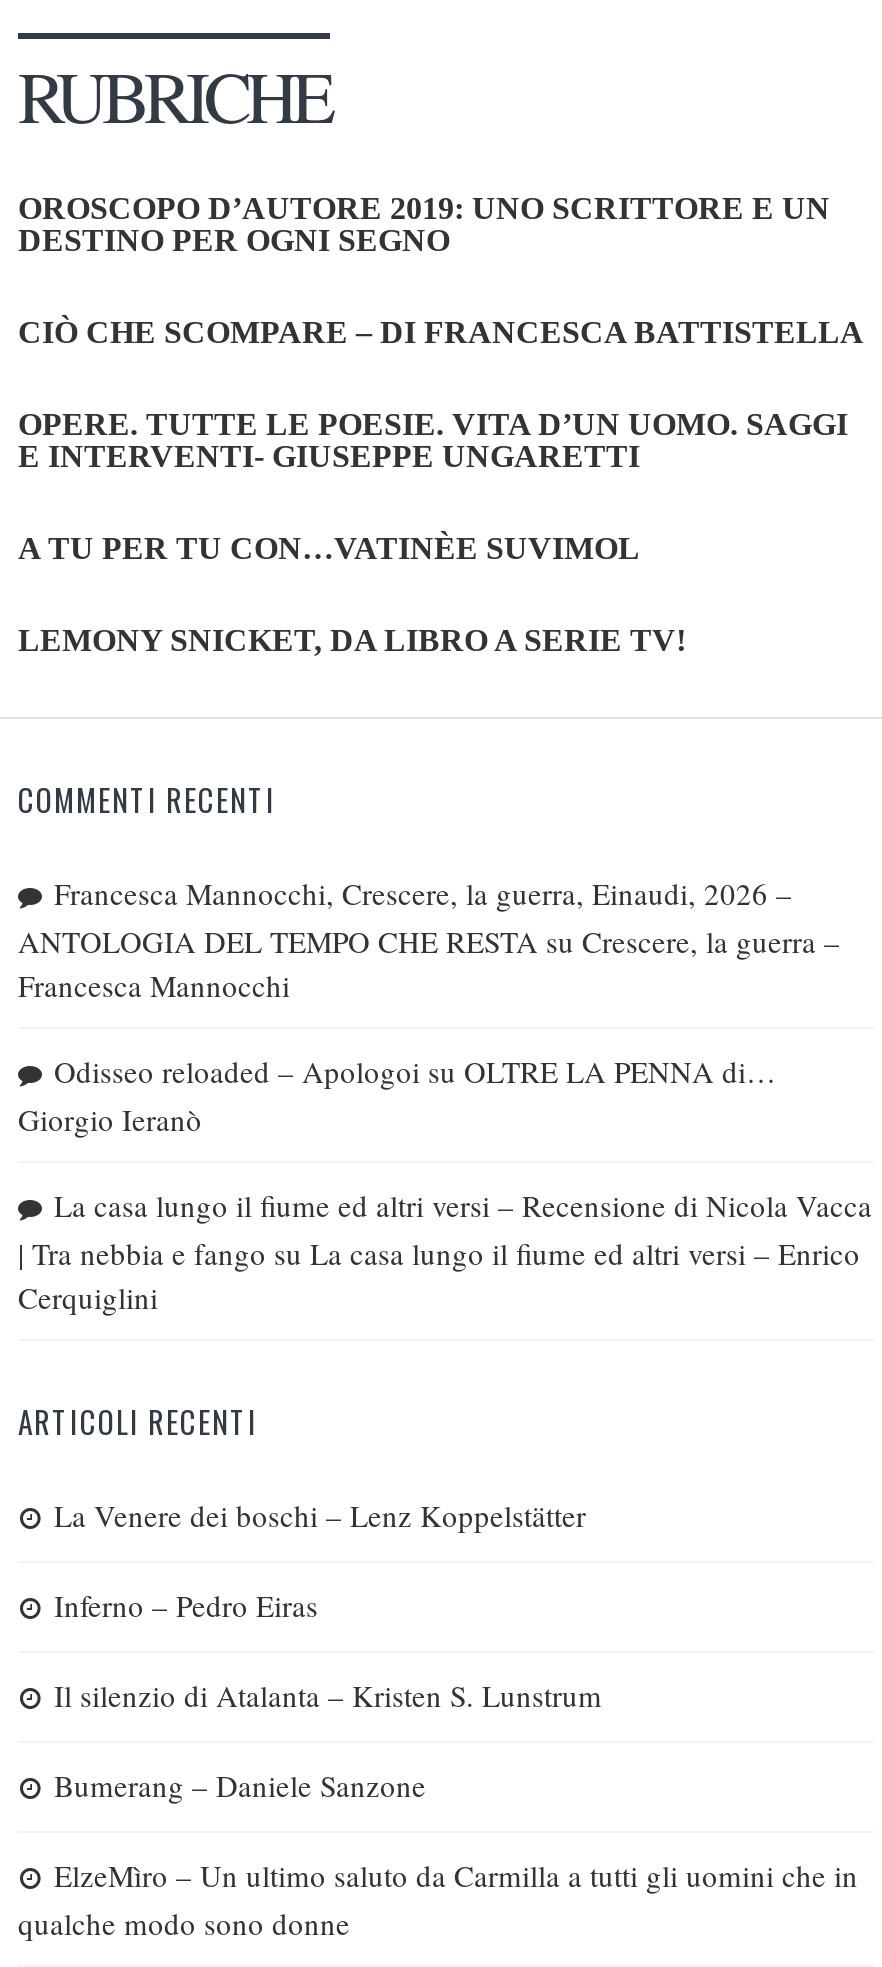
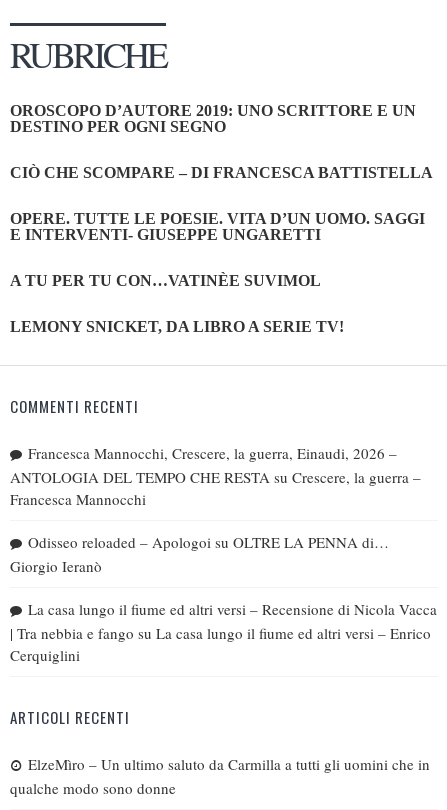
- La Venere dei boschi – Lenz Koppelstätter
- Inferno – Pedro Eiras
- Il silenzio di Atalanta – Kristen S. Lunstrum
- Bumerang – Daniele Sanzone
